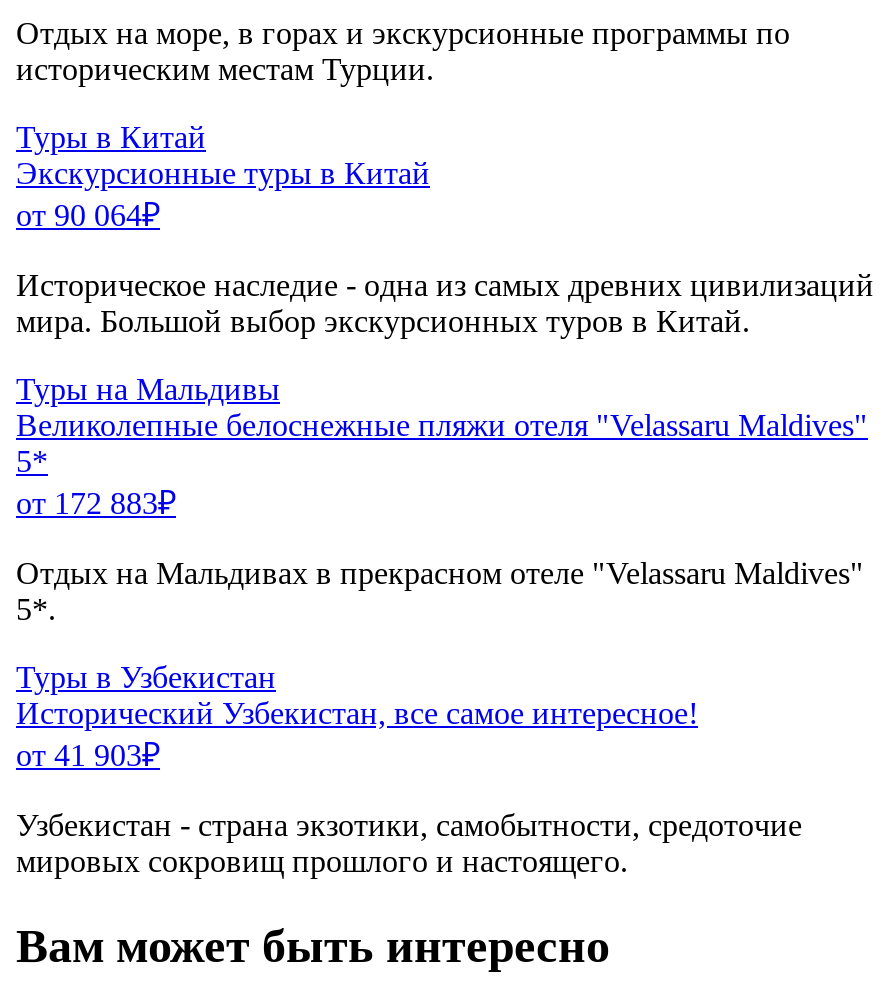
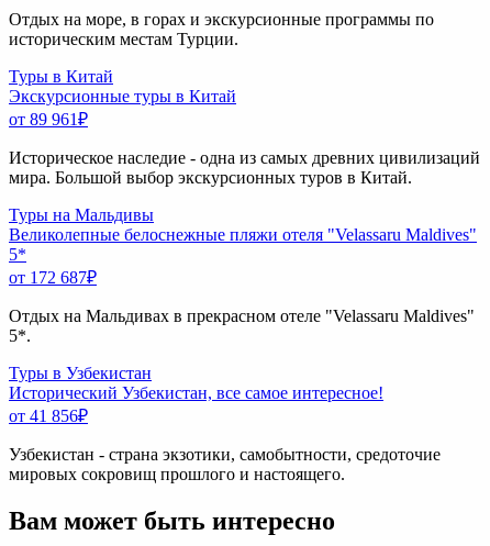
- от 90 064₽
+ от 89 961₽

- от 172 883₽
+ от 172 687₽

- от 41 903₽
+ от 41 856₽
